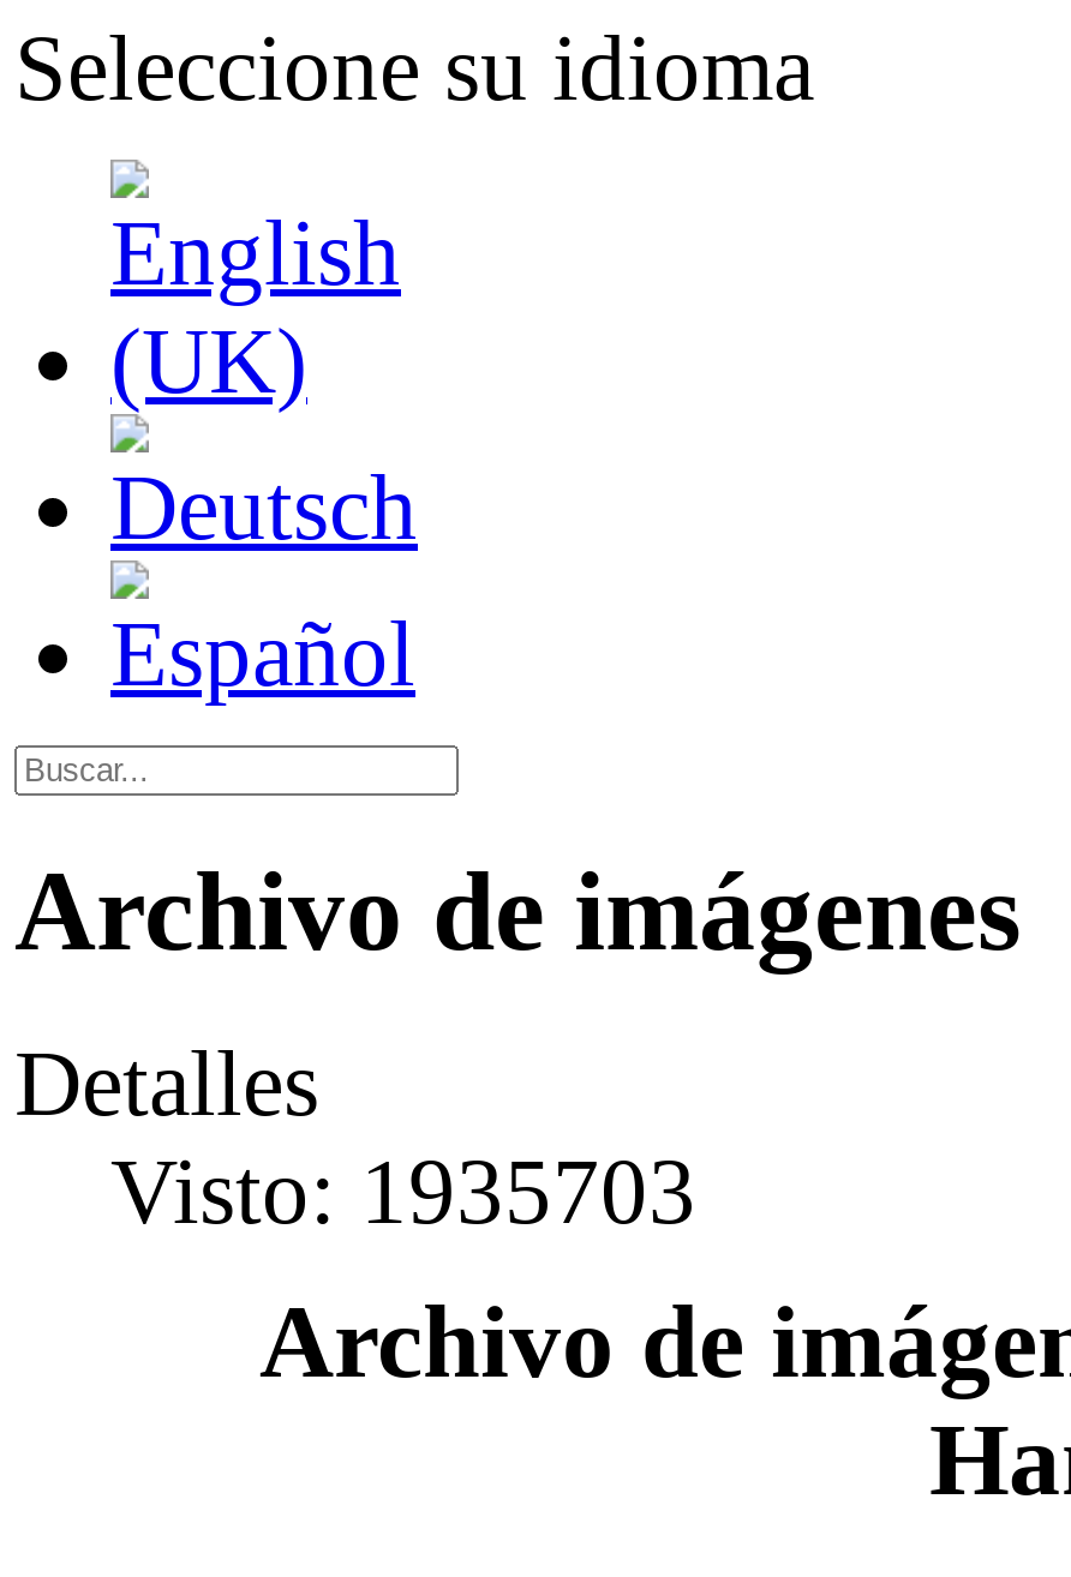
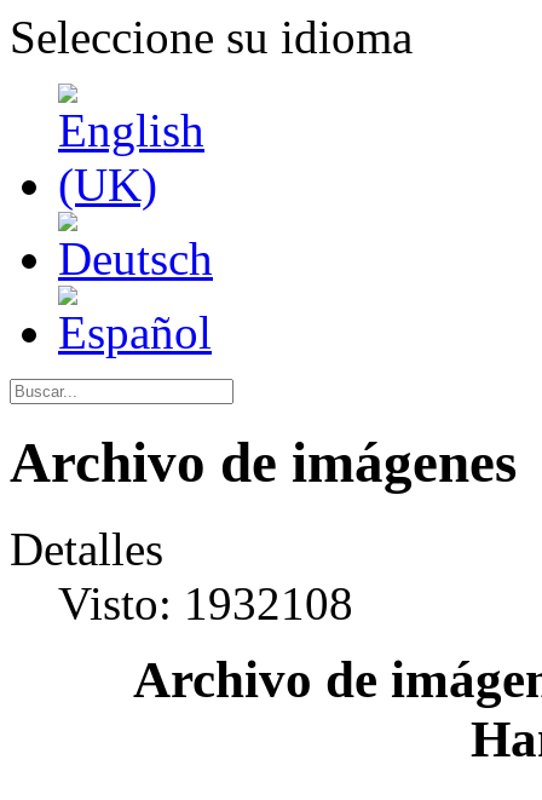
- Visto: 1935703
+ Visto: 1932108
